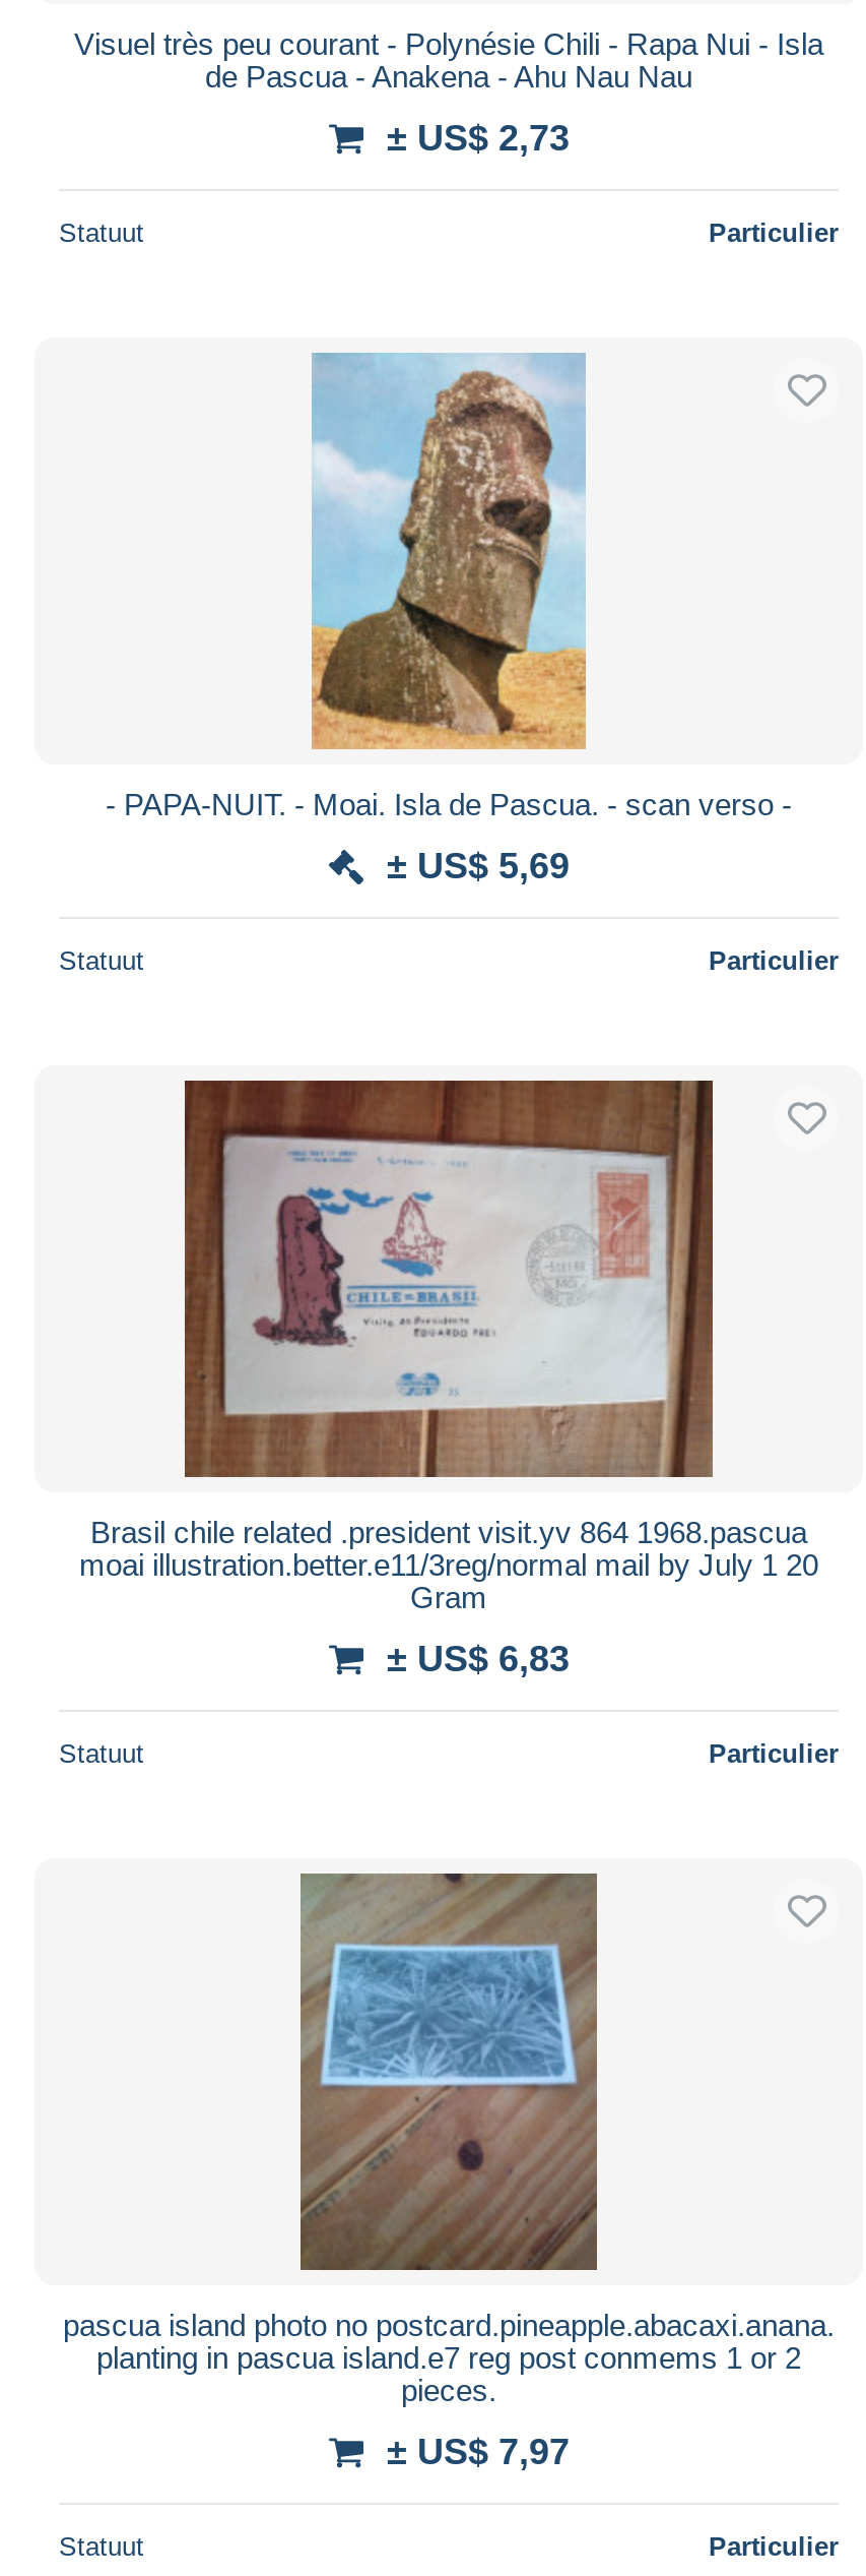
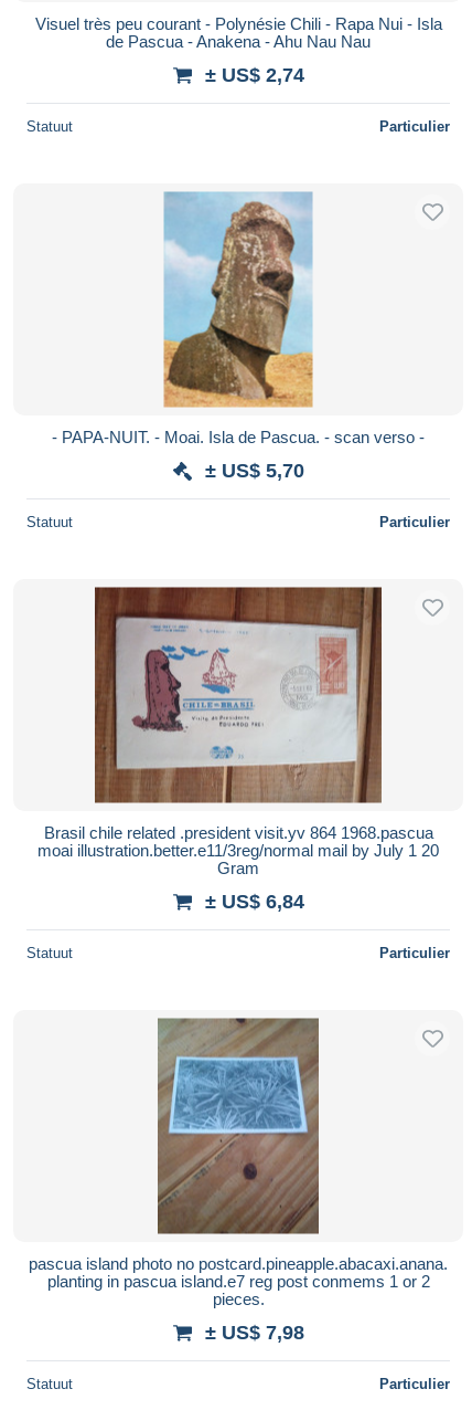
- ± US$ 2,73
+ ± US$ 2,74

- ± US$ 5,69
+ ± US$ 5,70

- ± US$ 6,83
+ ± US$ 6,84

- ± US$ 7,97
+ ± US$ 7,98
